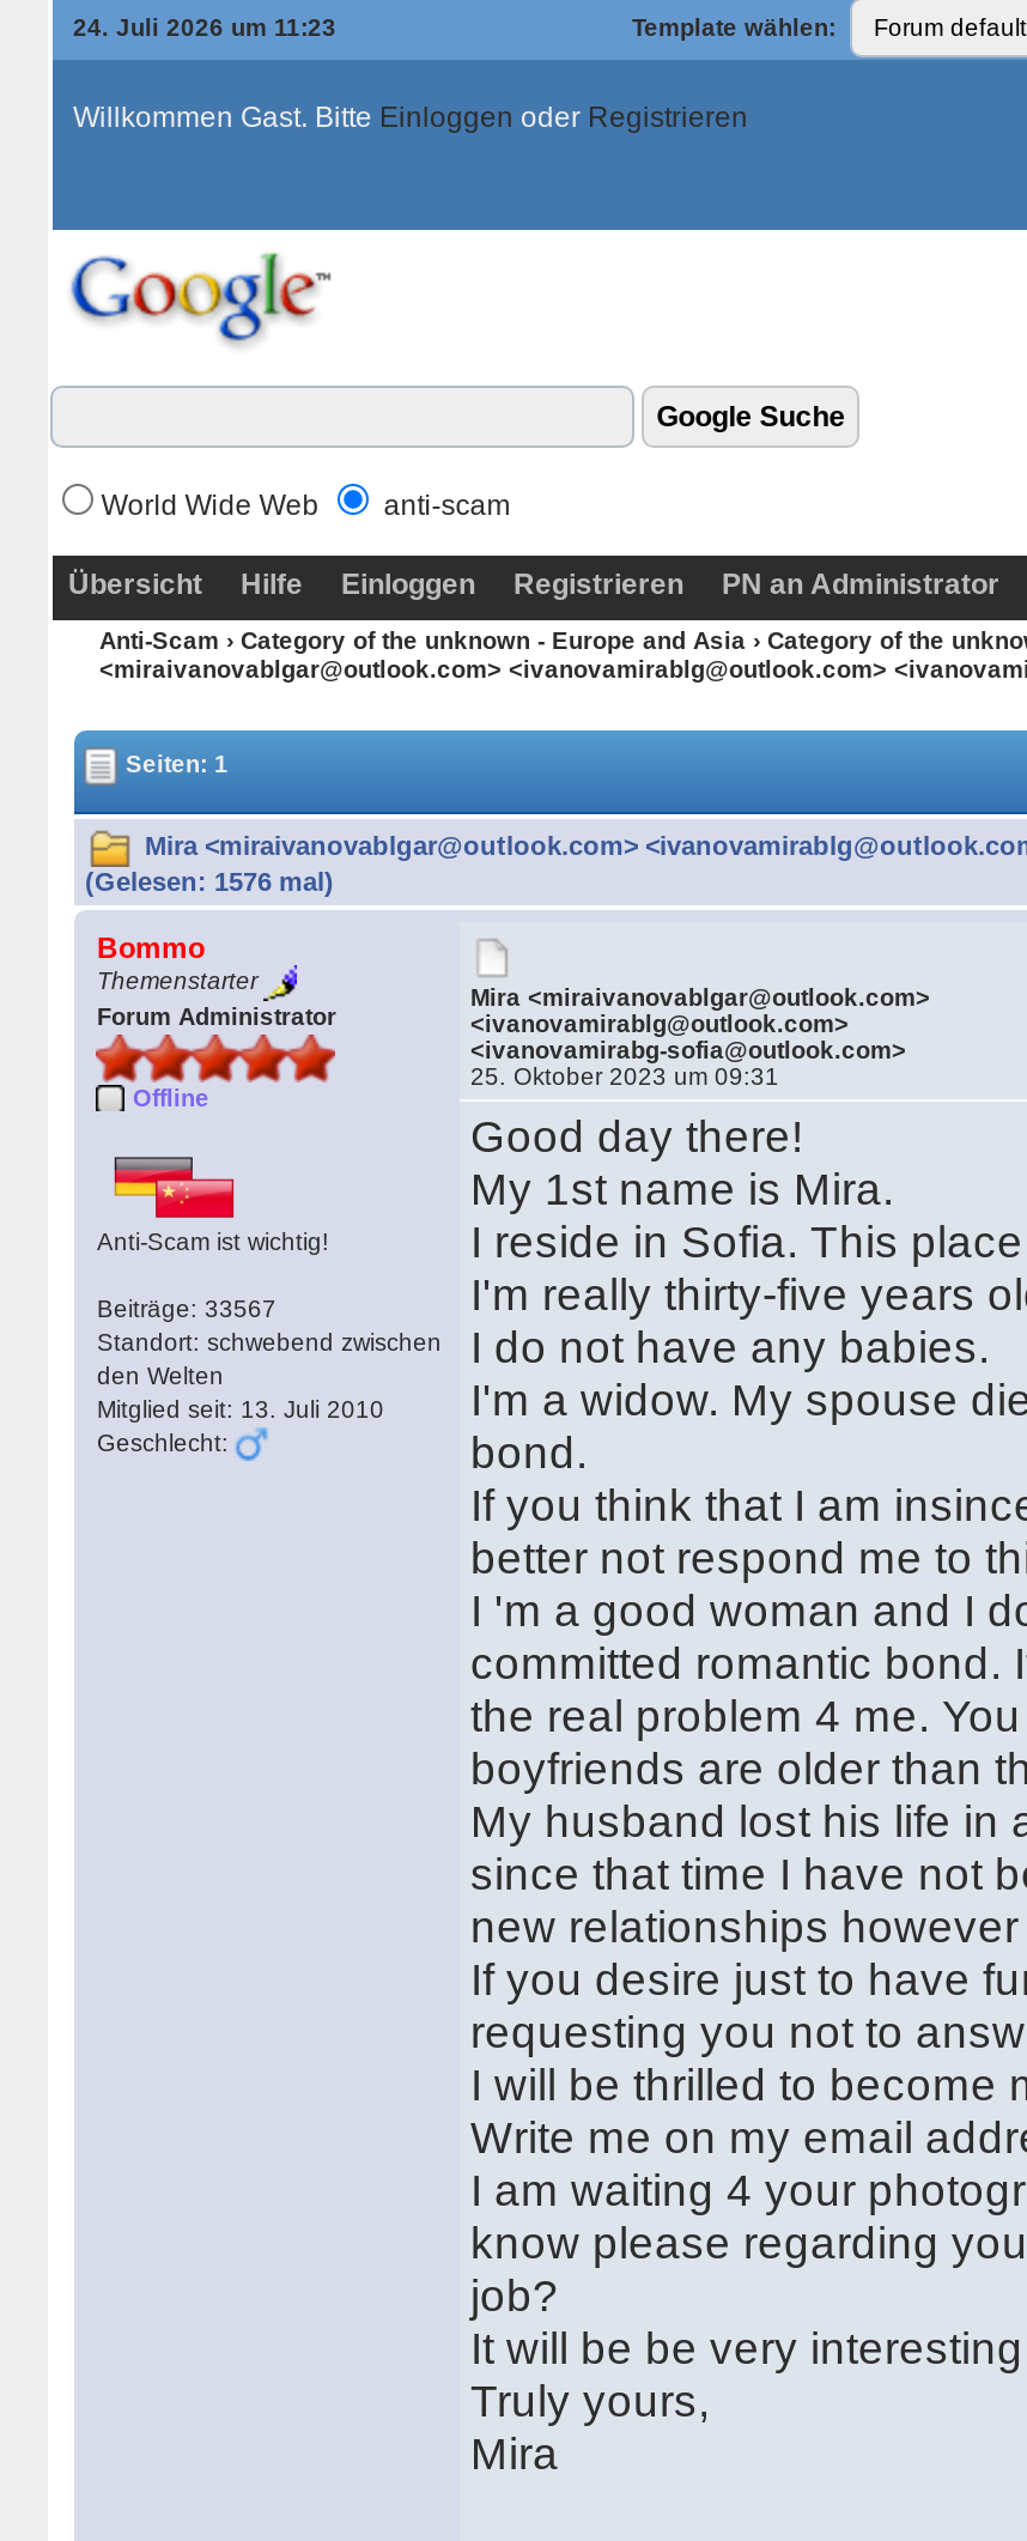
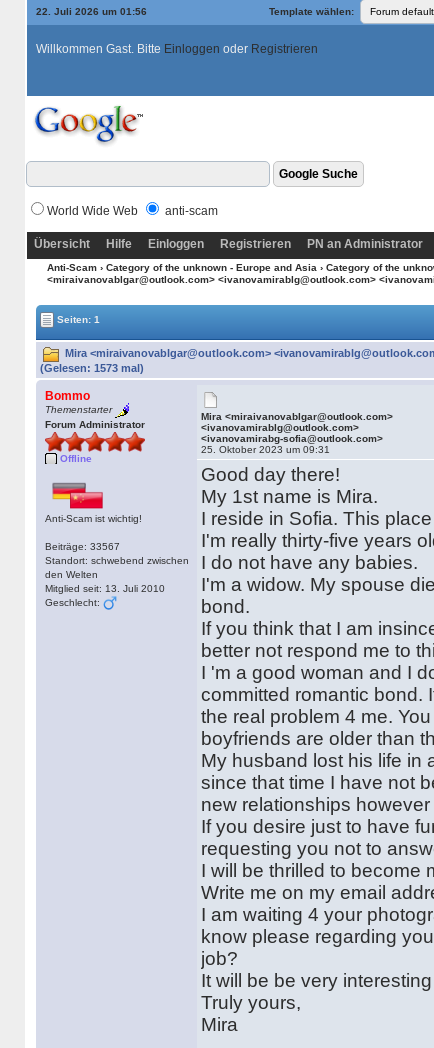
- 24. Juli 2026 um 11:23
+ 22. Juli 2026 um 01:56

- (Gelesen: 1576 mal)
+ (Gelesen: 1573 mal)
